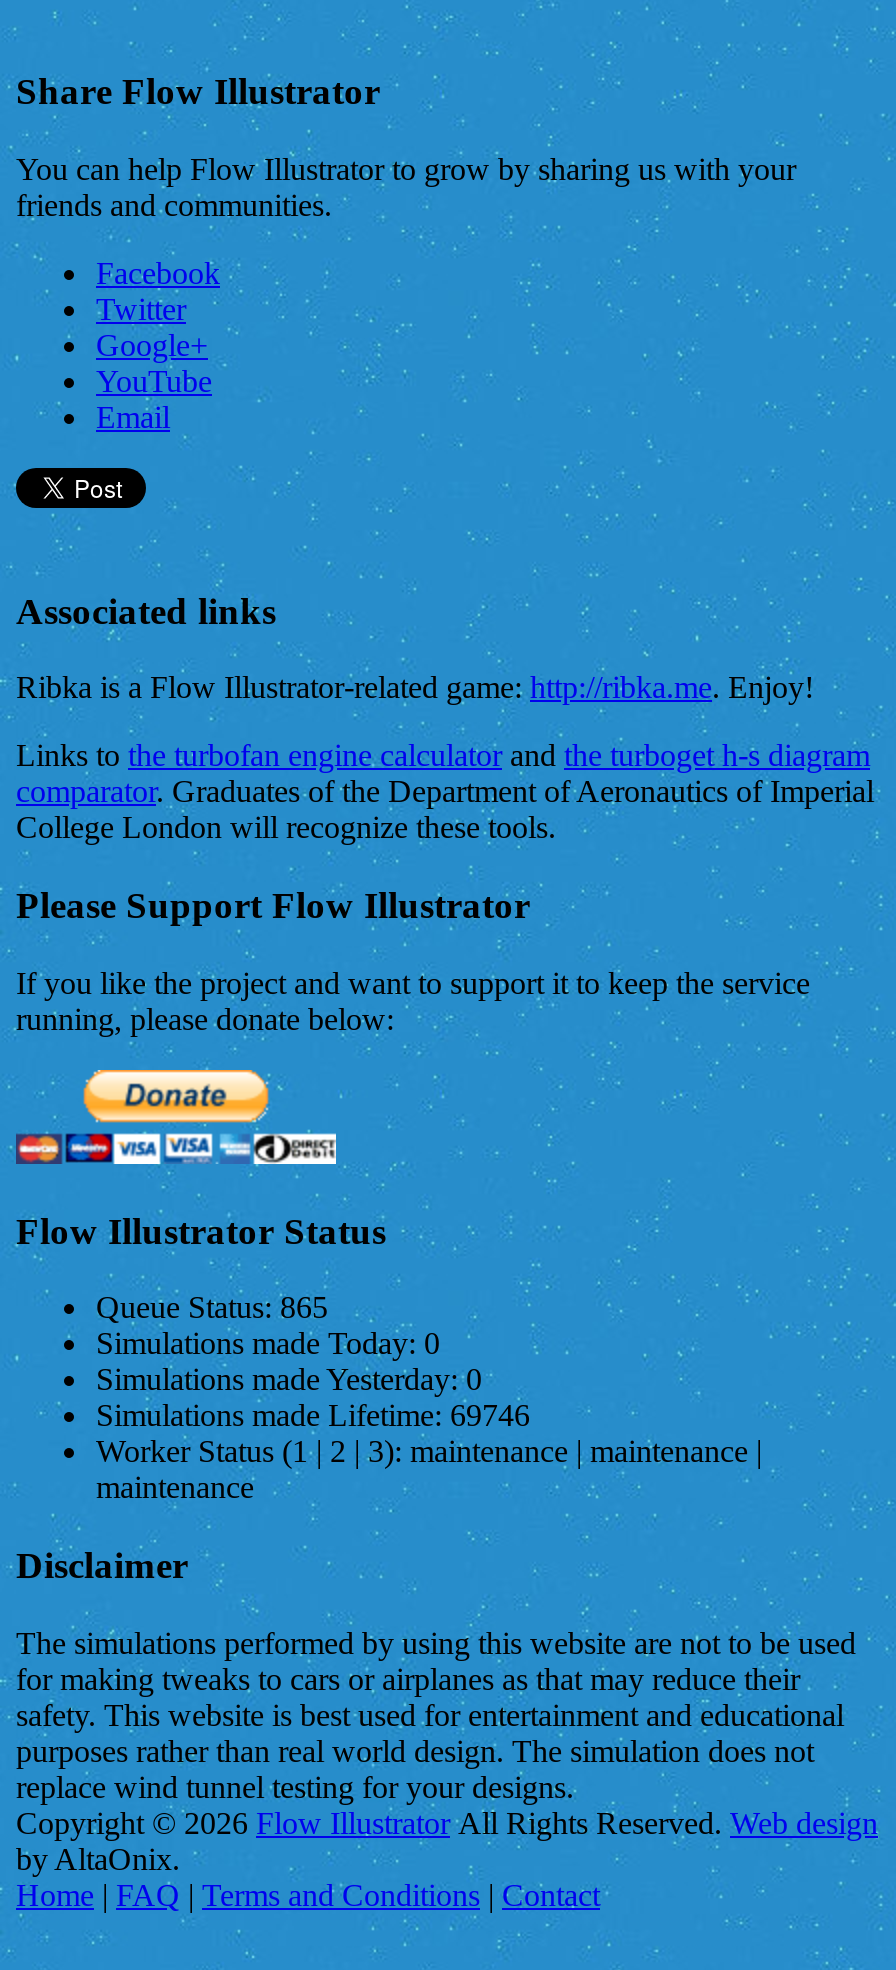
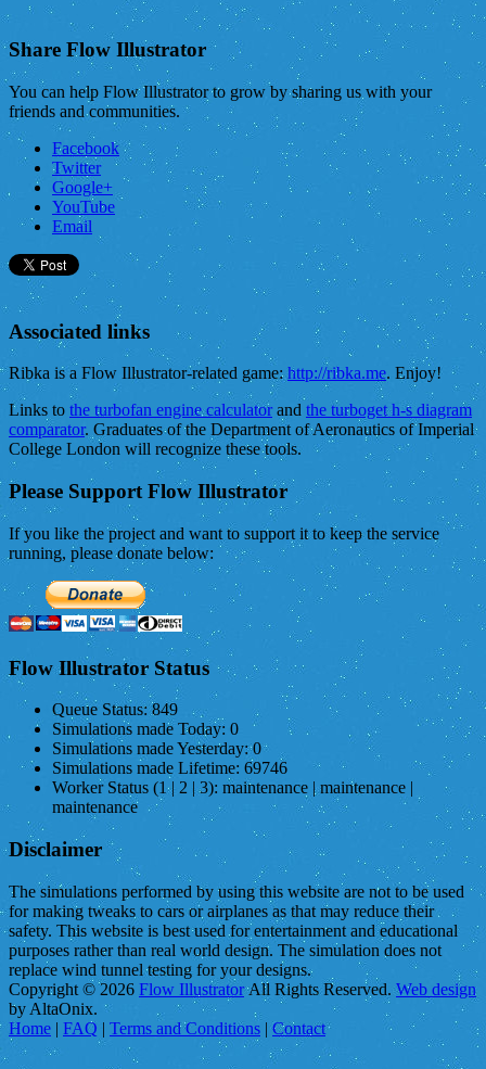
- Queue Status: 865
+ Queue Status: 849
